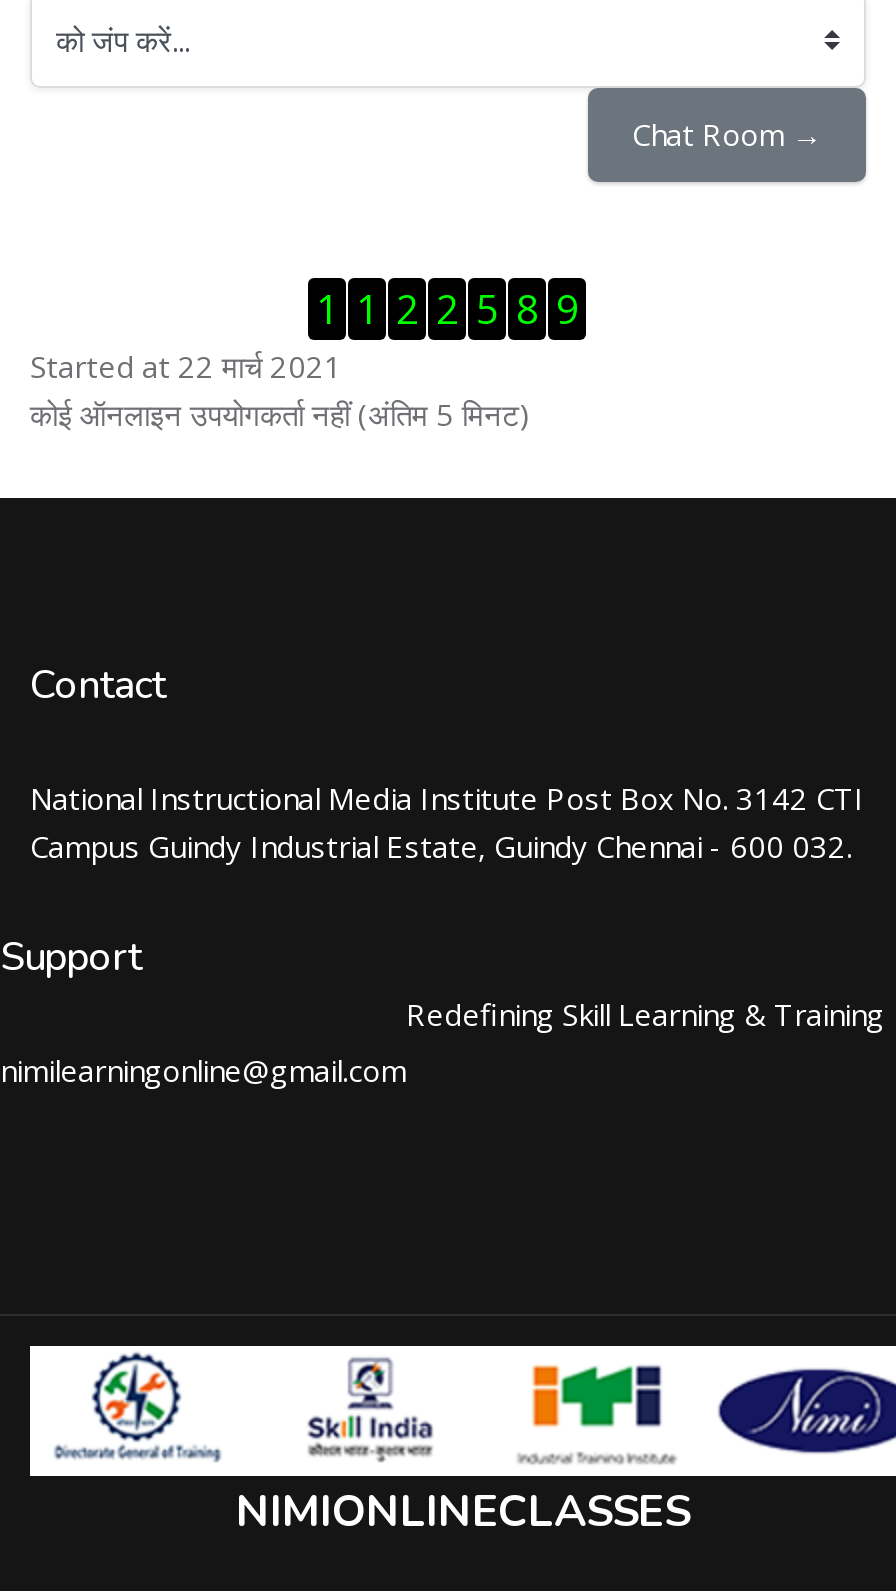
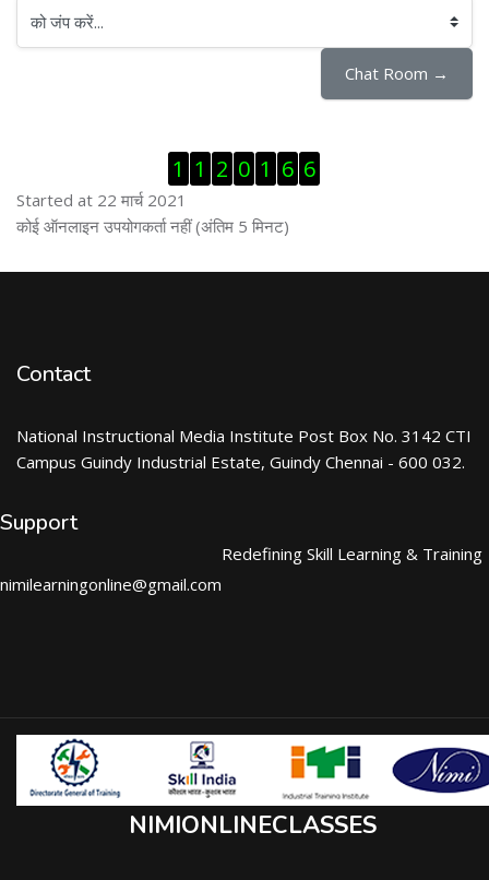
- 1 1 2 2 5 8 9
+ 1 1 2 0 1 6 6
